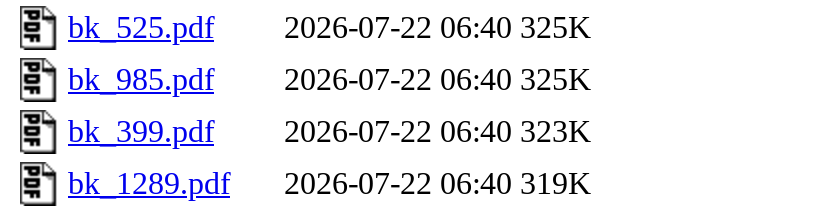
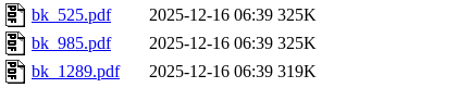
- 2026-07-22 06:40 325K
+ 2025-12-16 06:39 325K

- 2026-07-22 06:40 325K
- bk_399.pdf
- 2026-07-22 06:40 323K
+ 2025-12-16 06:39 325K

- bk_1289.pdf 2026-07-22 06:40 319K
+ bk_1289.pdf 2025-12-16 06:39 319K
